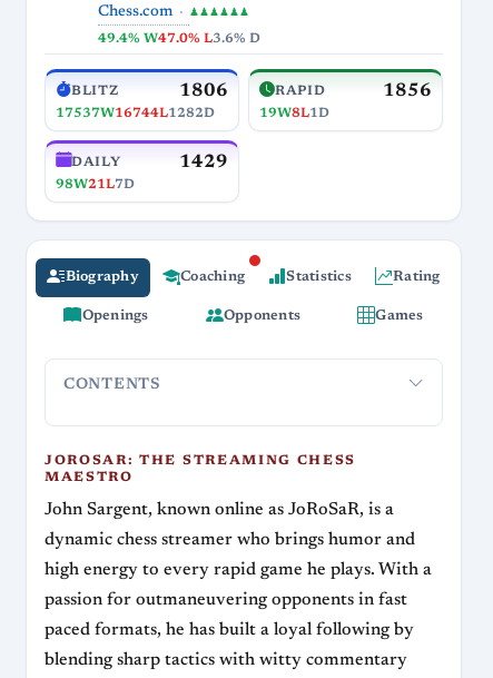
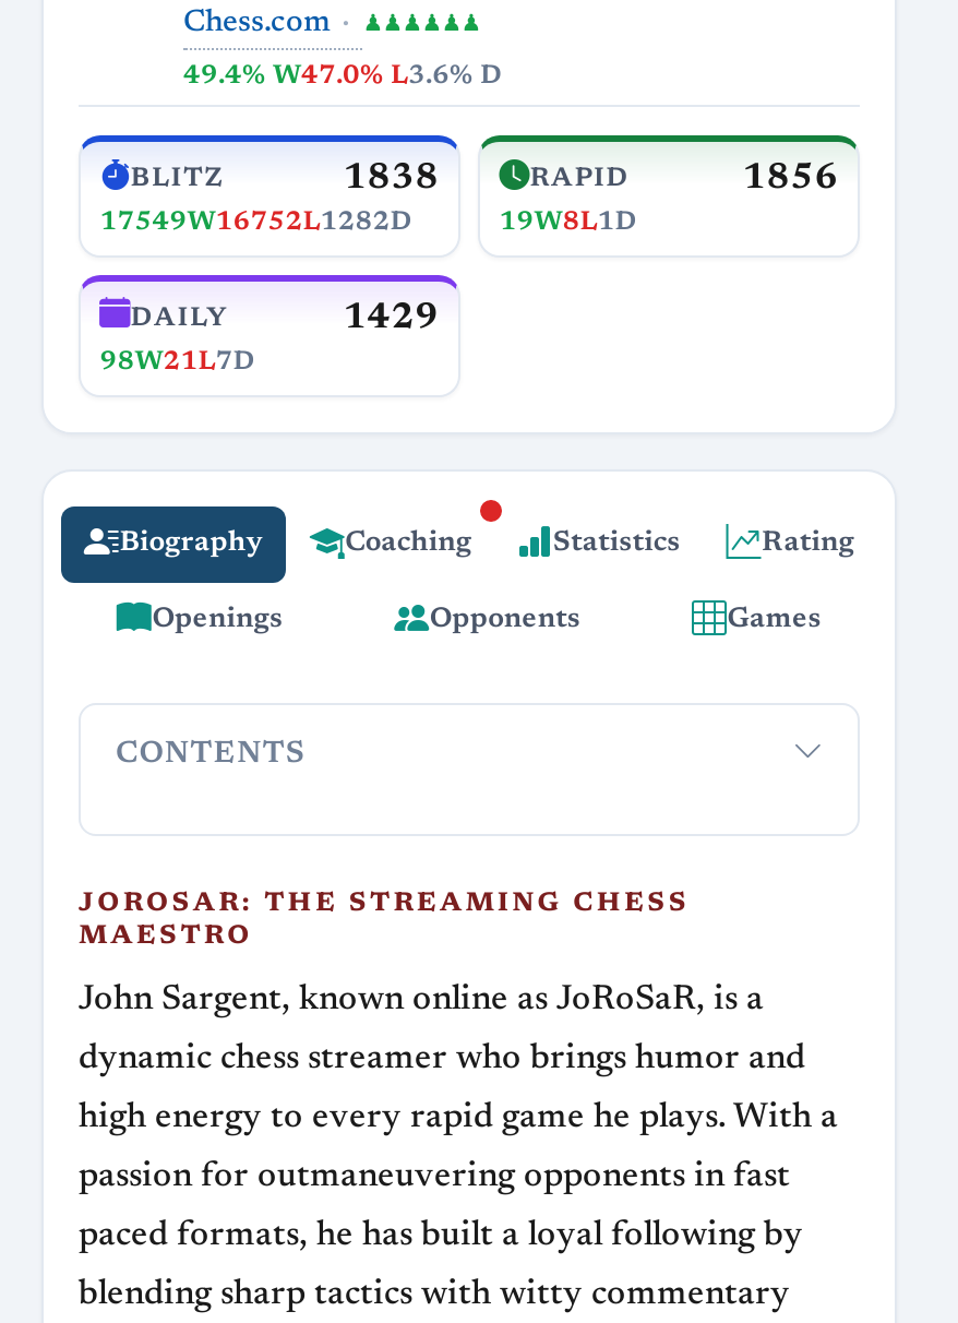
- 1806
+ 1838

- 17537W16744L1282D
+ 17549W16752L1282D
